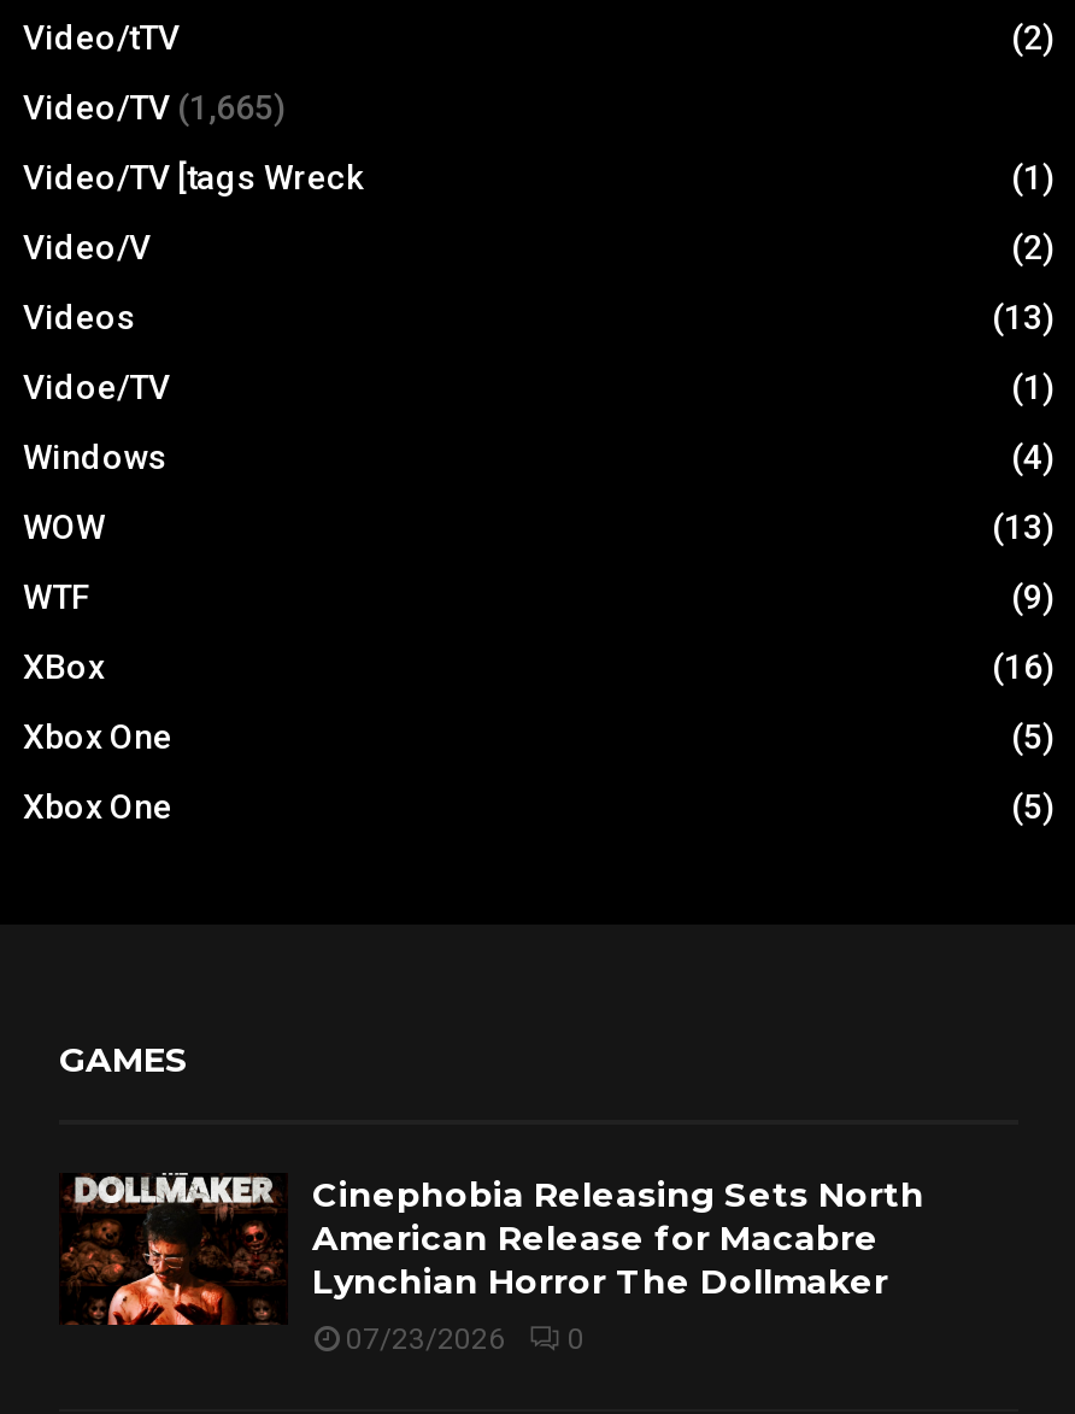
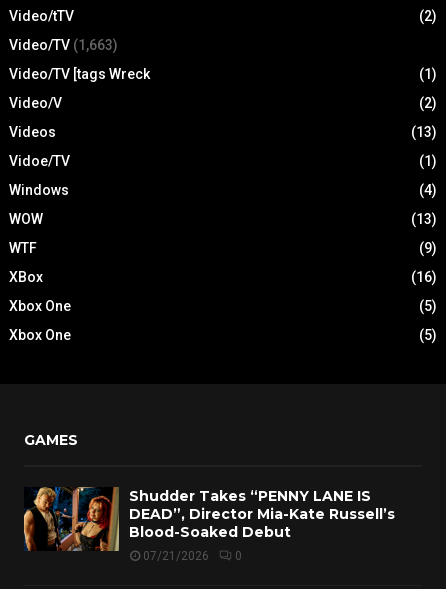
- Video/TV (1,665)
+ Video/TV (1,663)

- [image]
- Cinephobia Releasing Sets North
- American Release for Macabre
- Lynchian Horror The Dollmaker
- 07/23/2026
+ [image]
+ Shudder Takes “PENNY LANE IS
+ DEAD”, Director Mia-Kate Russell’s
+ Blood-Soaked Debut
+ 07/21/2026
